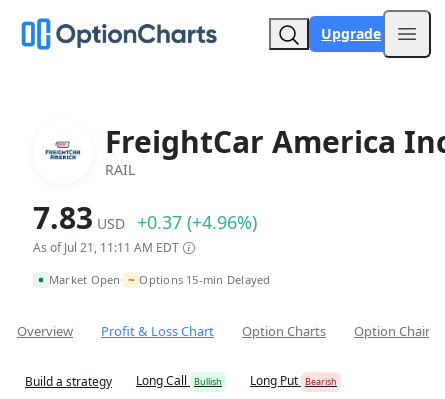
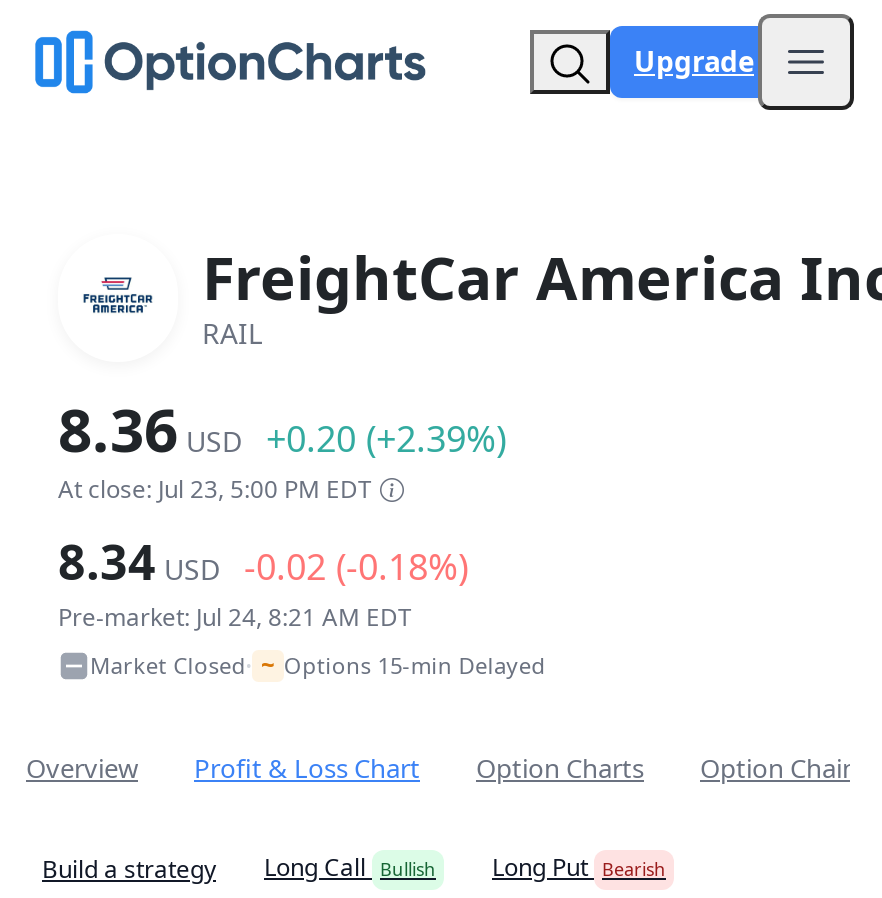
- 7.83 USD +0.37 (+4.96%)
- As of Jul 21, 11:11 AM EDT
- Market Open • ~ Options 15-min Delayed
+ 8.36 USD +0.20 (+2.39%)
+ At close: Jul 23, 5:00 PM EDT
+ 8.34 USD -0.02 (-0.18%)
+ Pre-market: Jul 24, 8:21 AM EDT
+ Market Closed • ~ Options 15-min Delayed
